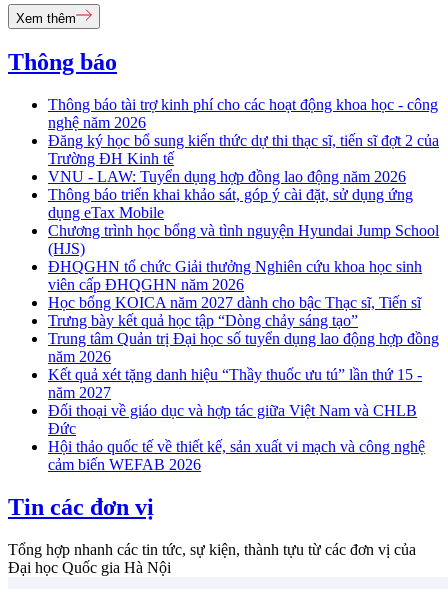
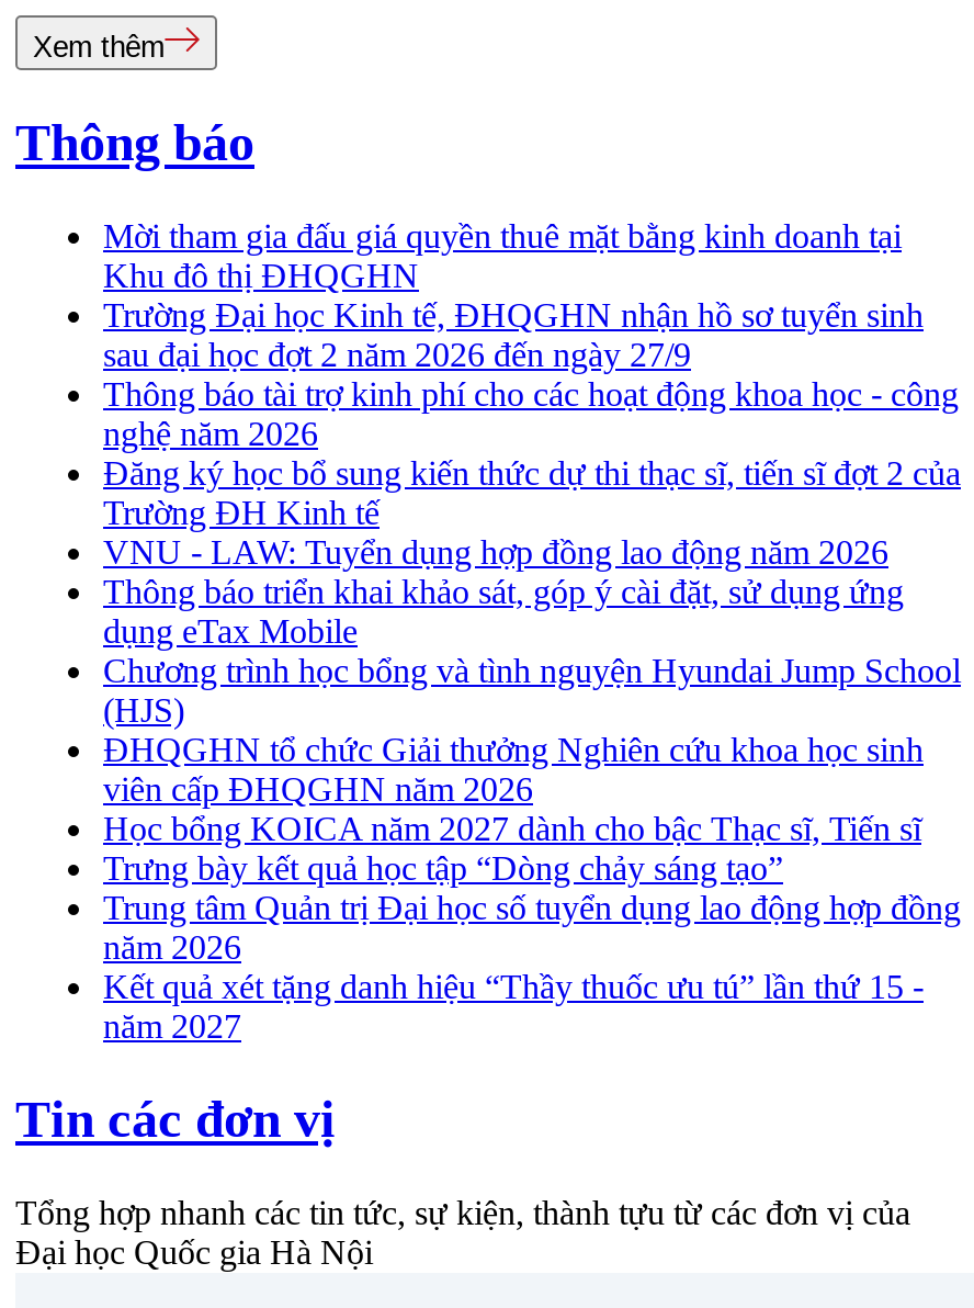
+ Mời tham gia đấu giá quyền thuê mặt bằng kinh doanh tại
+ Khu đô thị ĐHQGHN
+ Trường Đại học Kinh tế, ĐHQGHN nhận hồ sơ tuyển sinh
+ sau đại học đợt 2 năm 2026 đến ngày 27/9

moved down: Thông báo tài trợ kinh phí cho các hoạt động khoa học - công | nghệ năm 2026 | Đăng ký học bổ sung kiến thức dự thi thạc sĩ, tiến sĩ đợt 2 của | ... | Kết quả xét tặng danh hiệu “Thầy thuốc ưu tú” lần thứ 15 - | năm 2027

- Đối thoại về giáo dục và hợp tác giữa Việt Nam và CHLB
- Đức
- Hội thảo quốc tế về thiết kế, sản xuất vi mạch và công nghệ
- cảm biến WEFAB 2026
